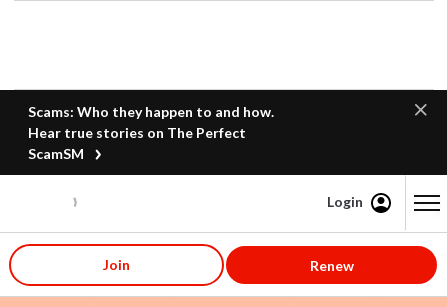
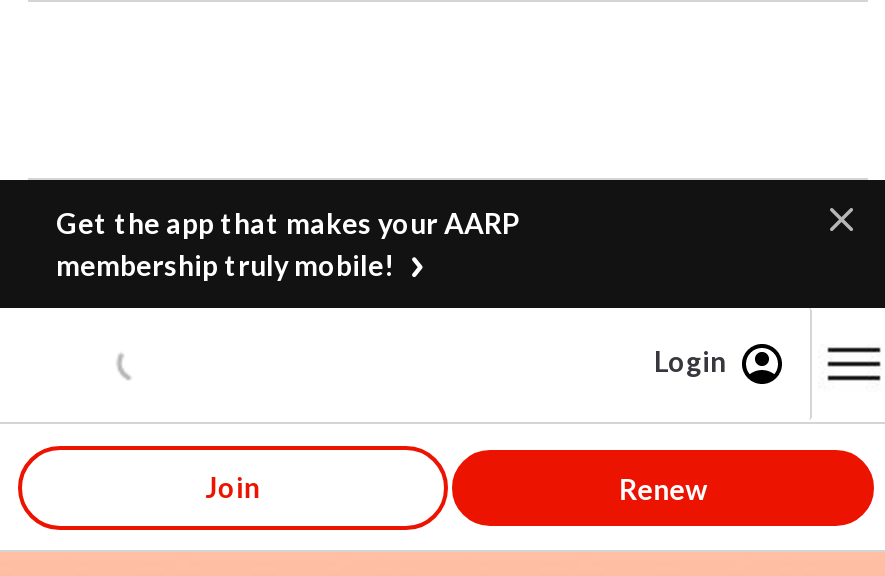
- Scams: Who they happen to and how.
- Hear true stories on The Perfect
- ScamSM
+ Get the app that makes your AARP
+ membership truly mobile!
